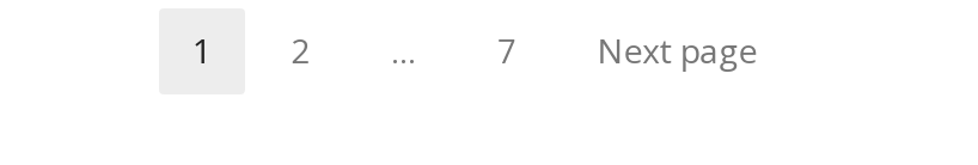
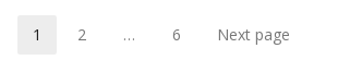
- 7
+ 6
